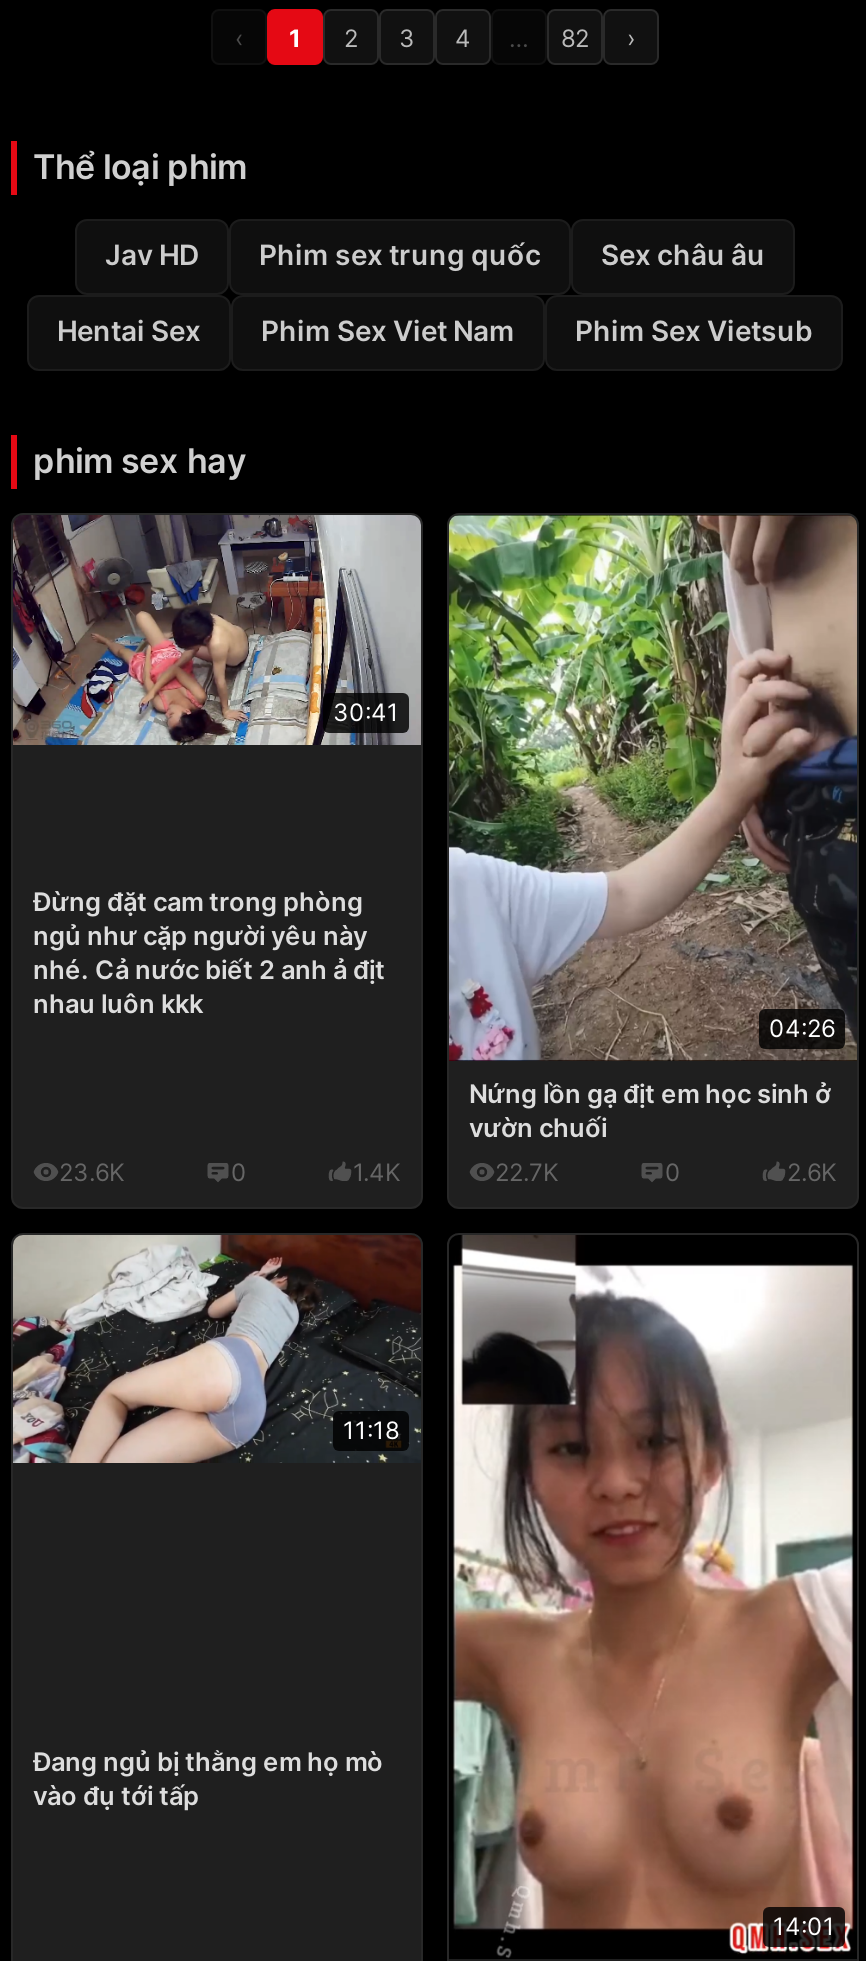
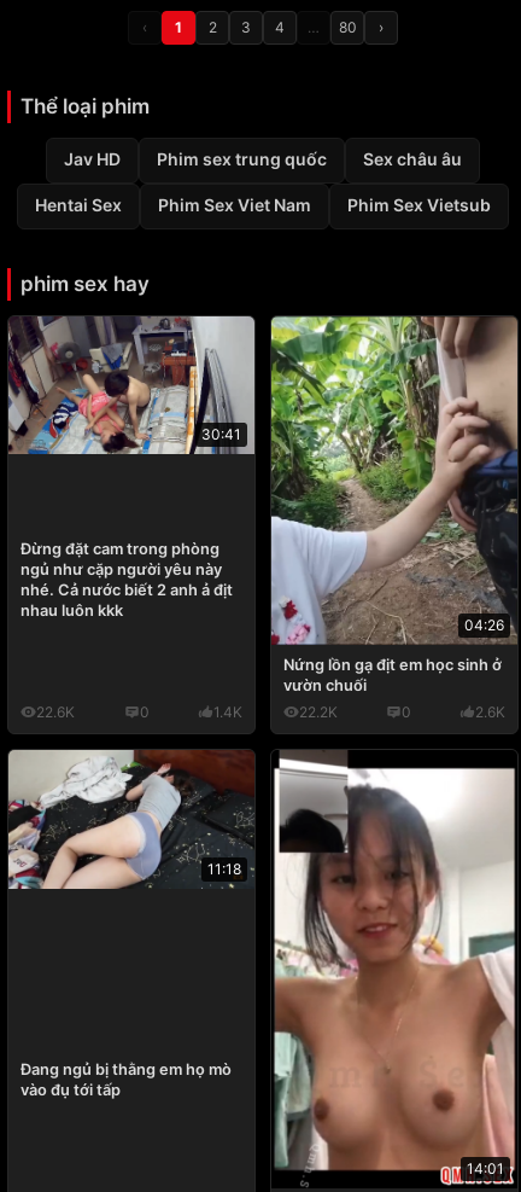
- 82
+ 80

- 23.6K
+ 22.6K

- 22.7K
+ 22.2K
